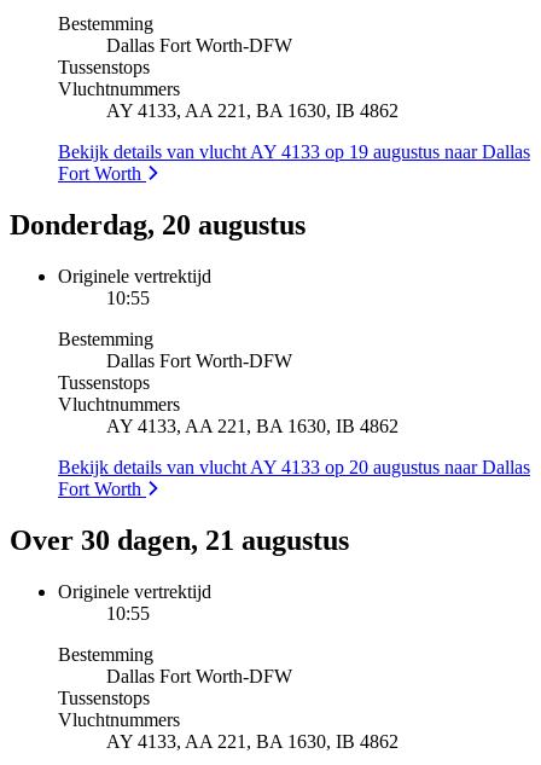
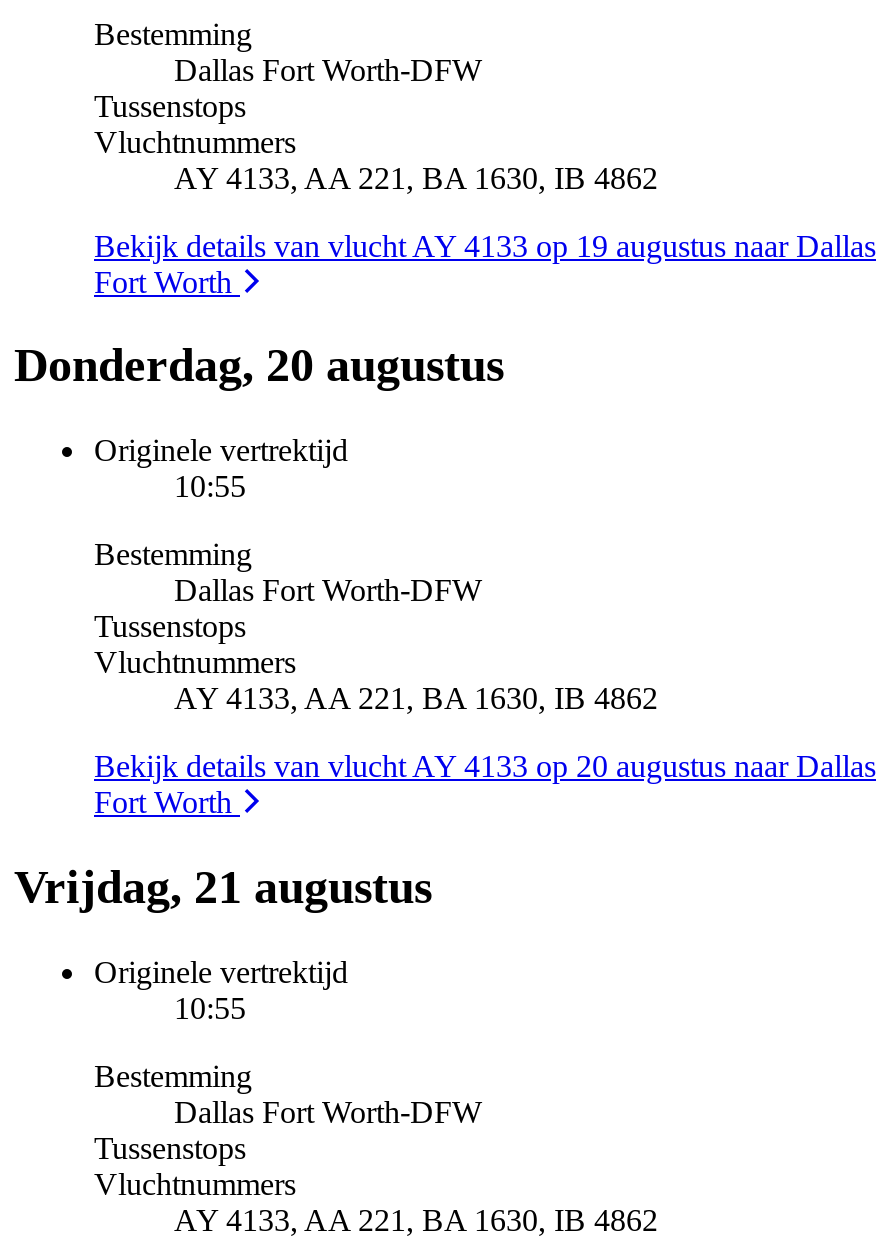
- Over 30 dagen, 21 augustus
+ Vrijdag, 21 augustus
